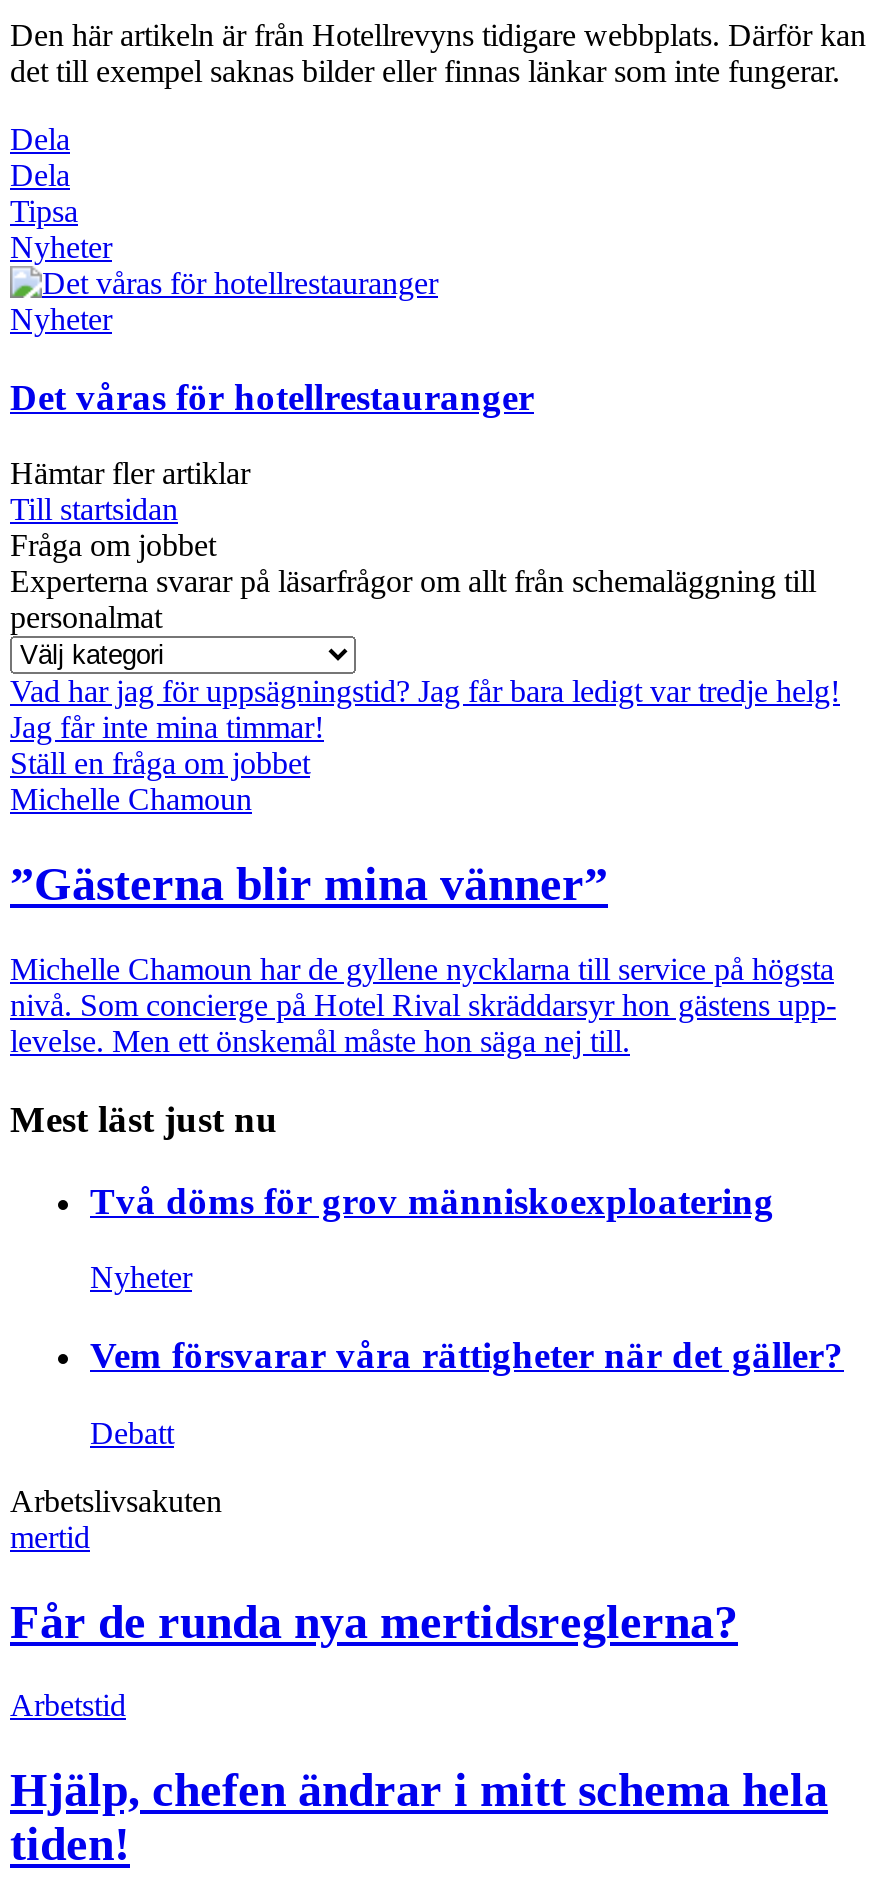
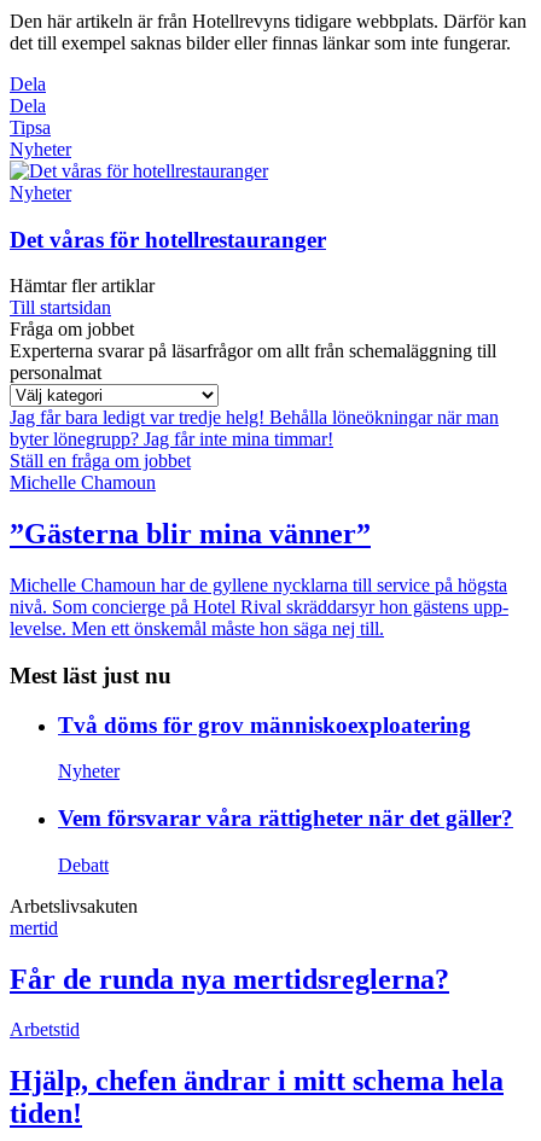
- Vad har jag för uppsägningstid? Jag får bara ledigt var tredje helg!
- Jag får inte mina timmar!
+ Jag får bara ledigt var tredje helg! Behålla löneökningar när man
+ byter lönegrupp? Jag får inte mina timmar!
